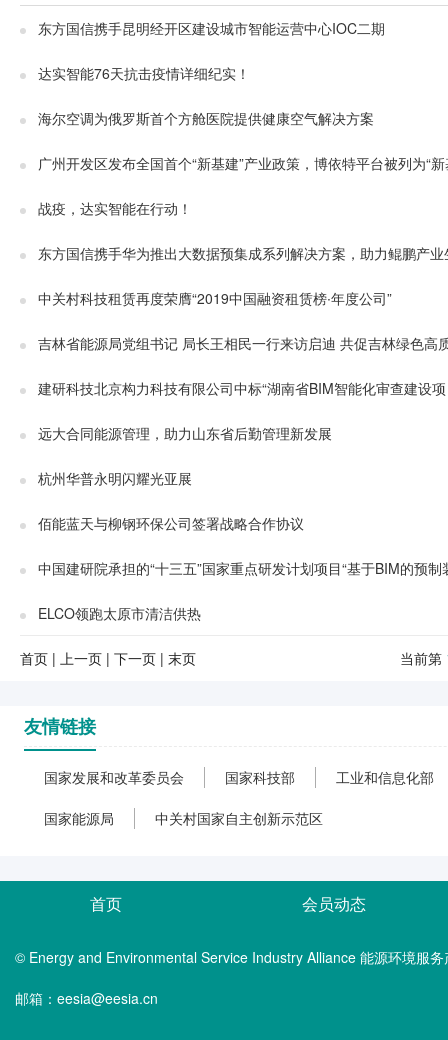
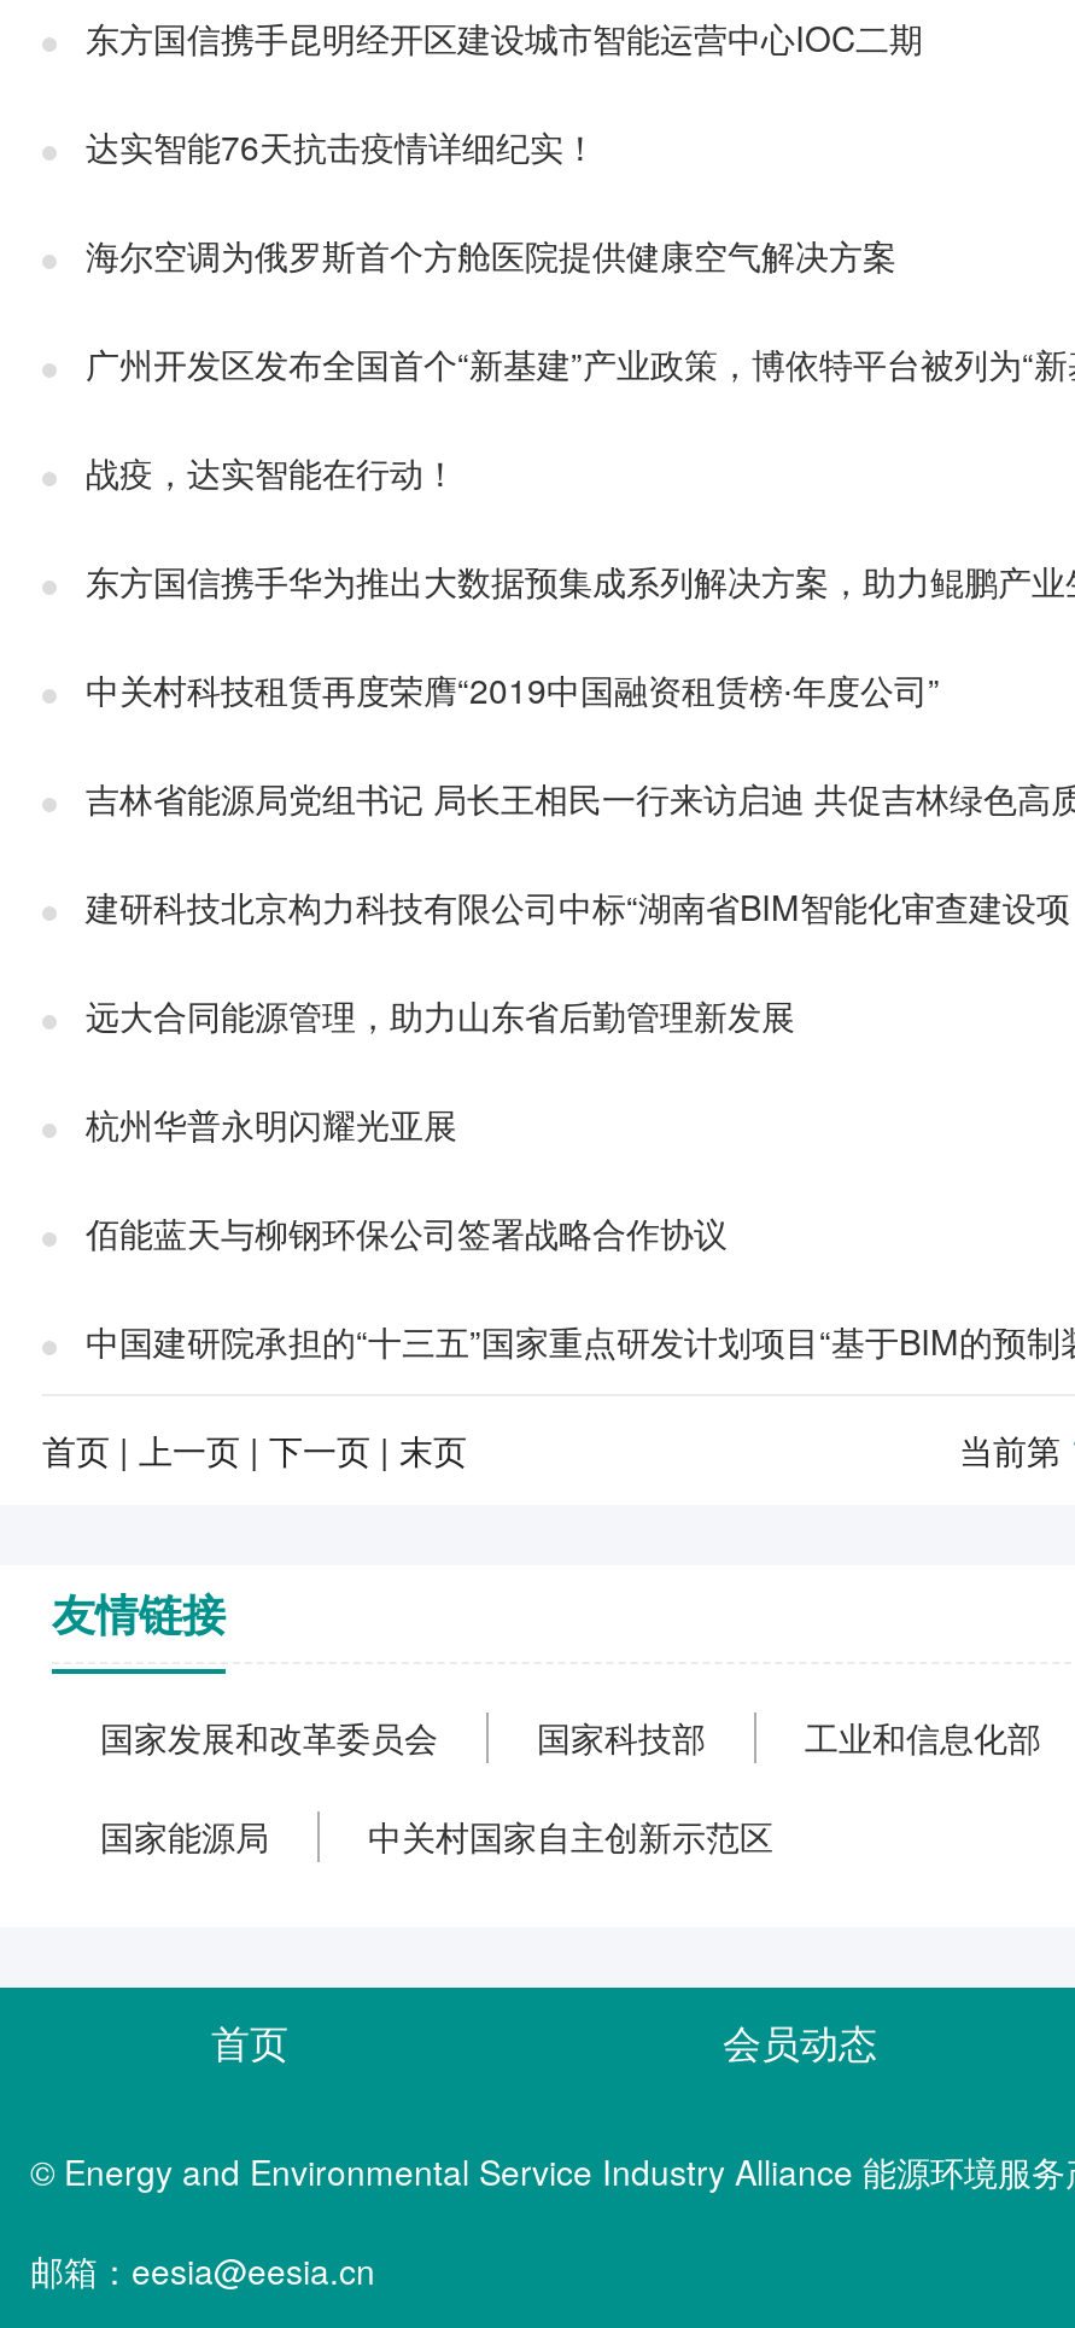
- ELCO领跑太原市清洁供热
